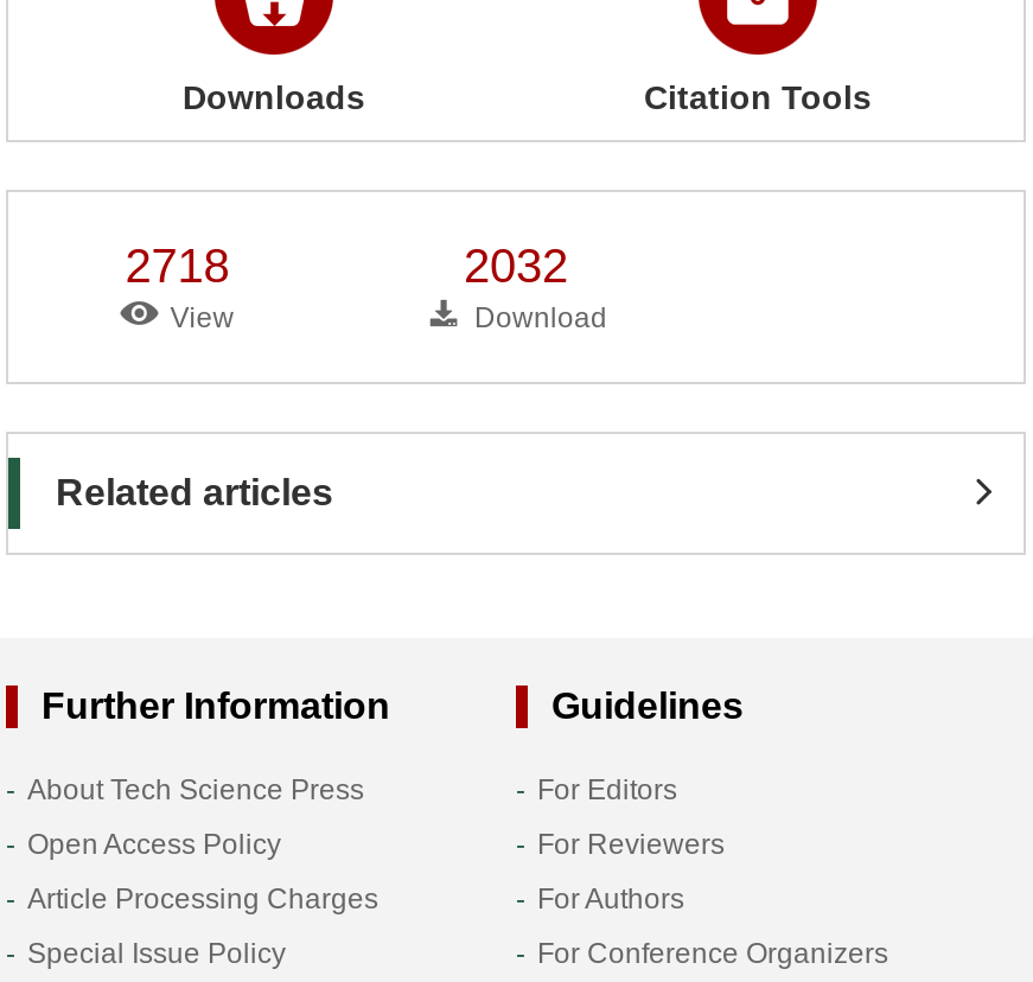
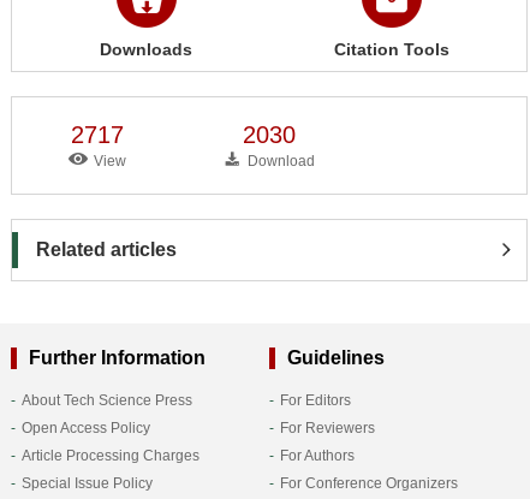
- 2718
+ 2717

- 2032
+ 2030
